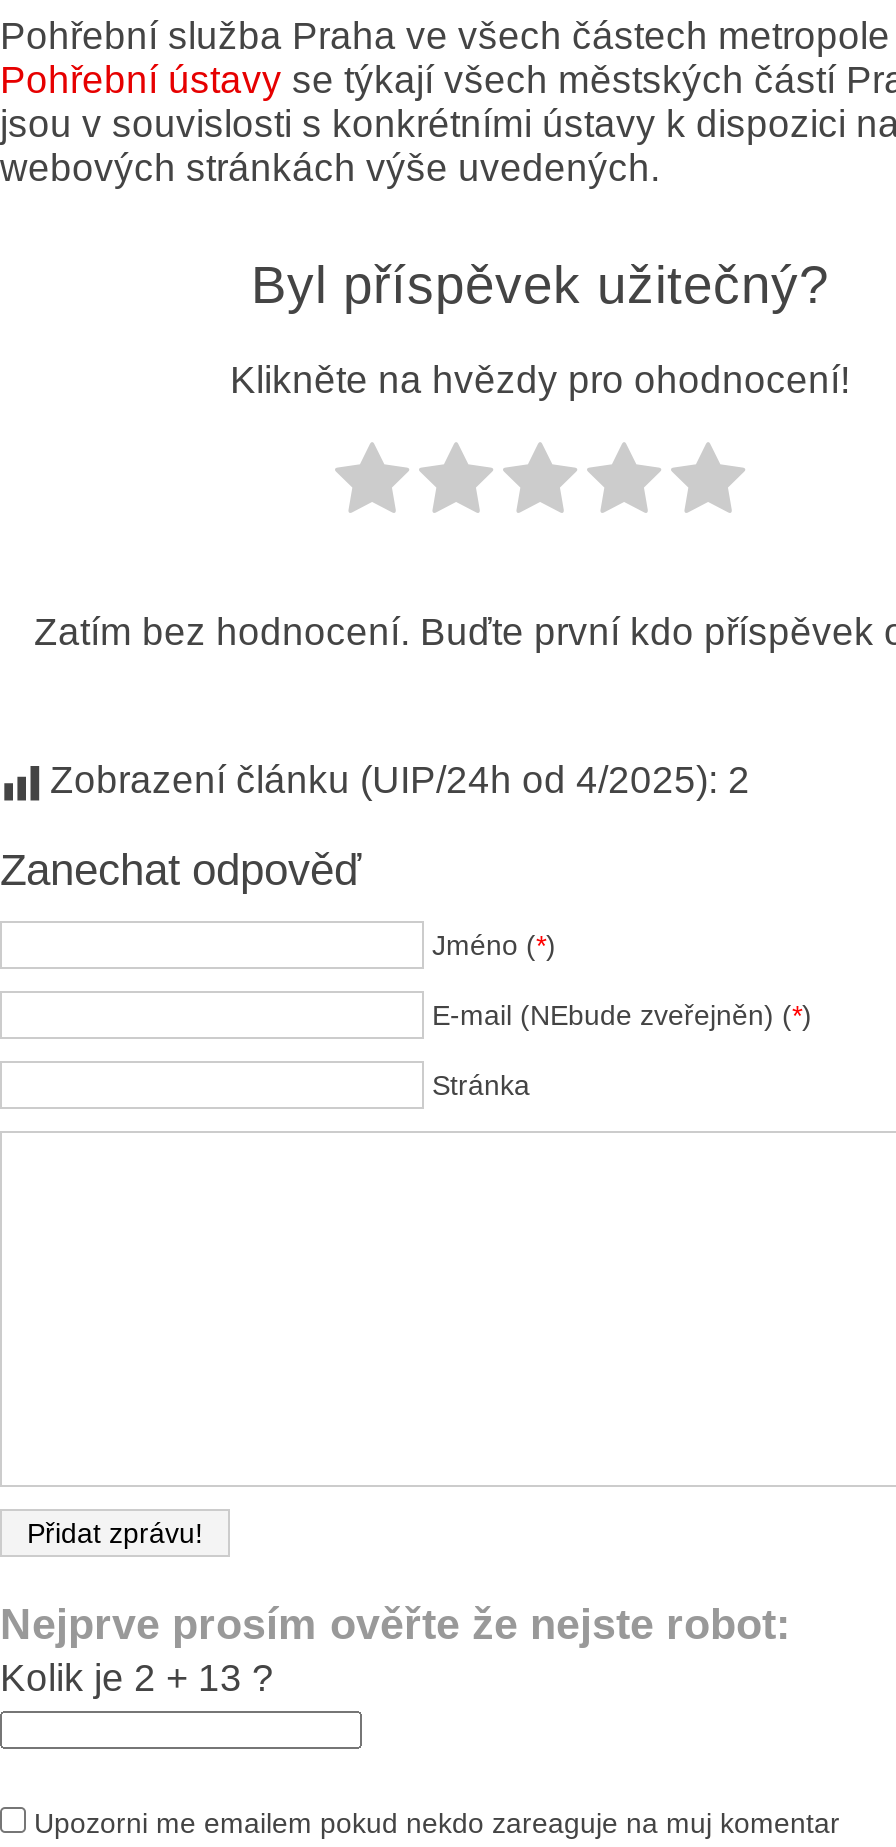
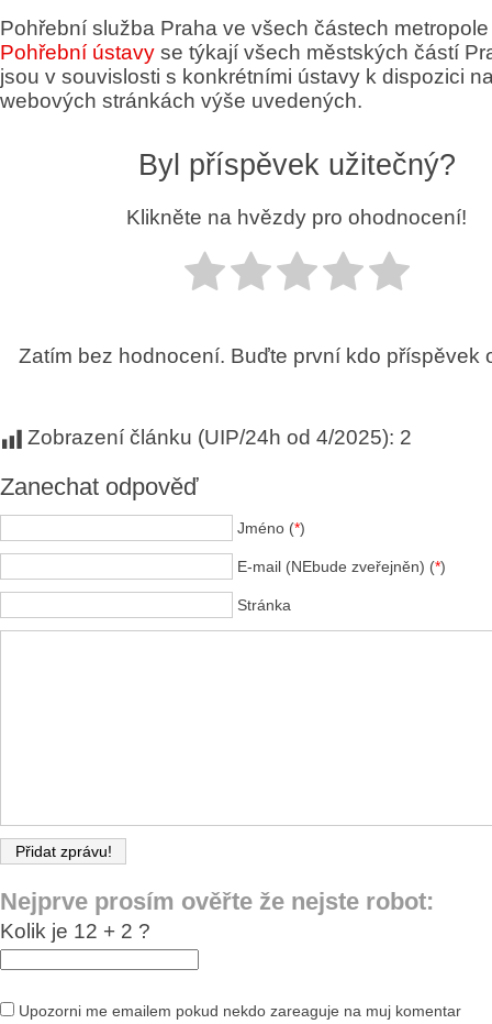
- Kolik je 2 + 13 ?
+ Kolik je 12 + 2 ?
